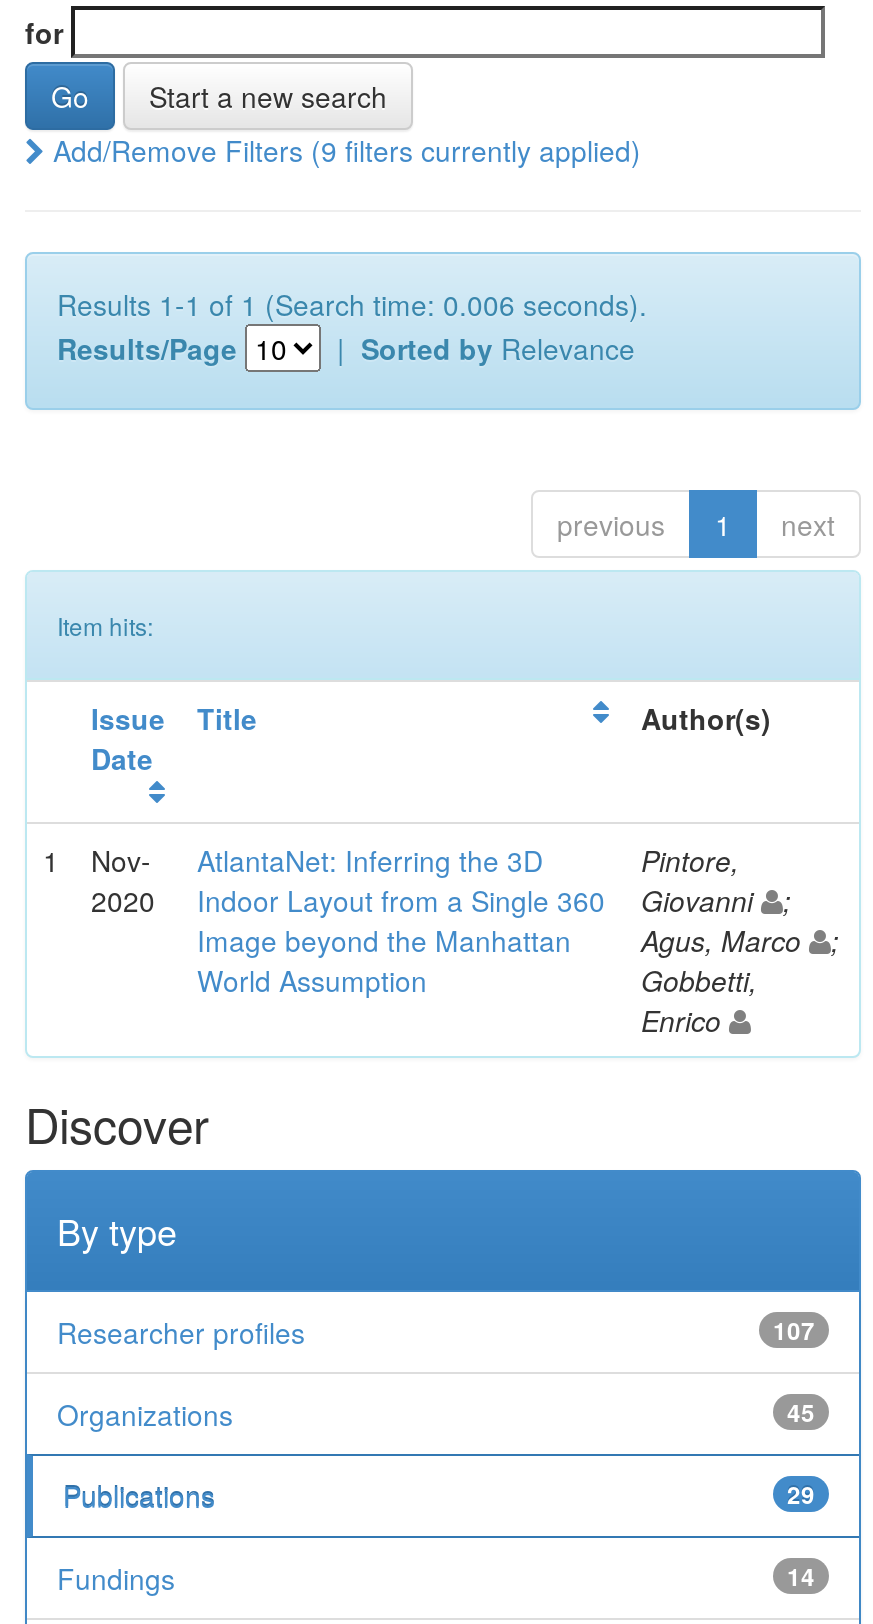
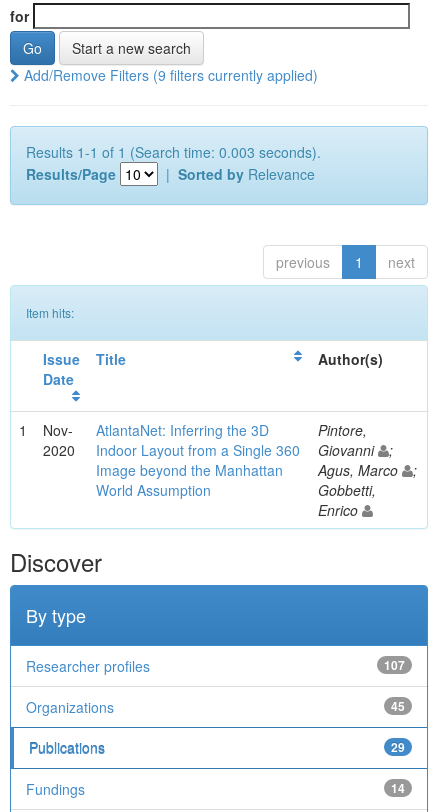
- Results 1-1 of 1 (Search time: 0.006 seconds).
+ Results 1-1 of 1 (Search time: 0.003 seconds).
